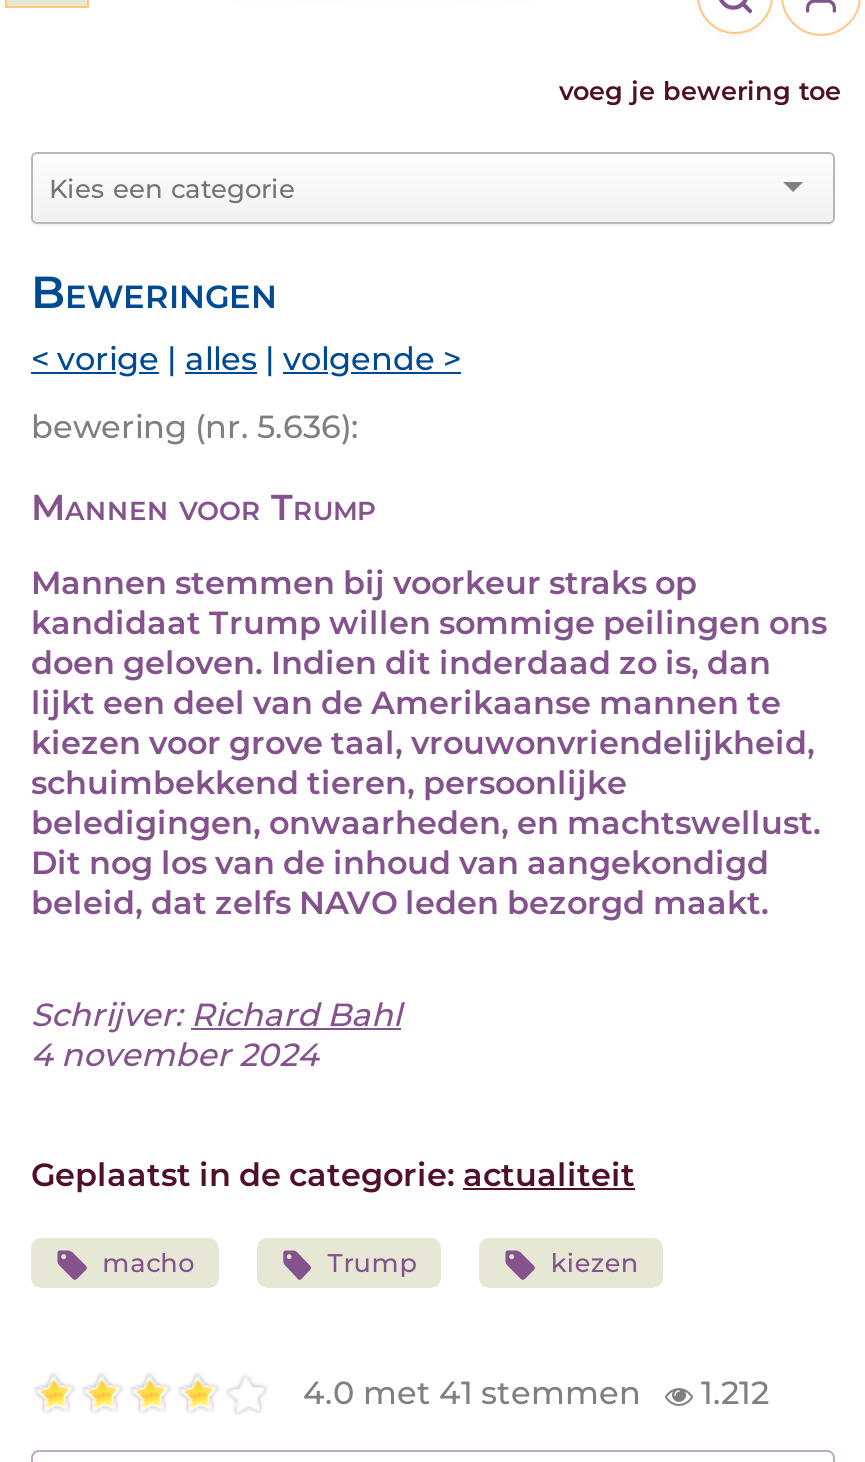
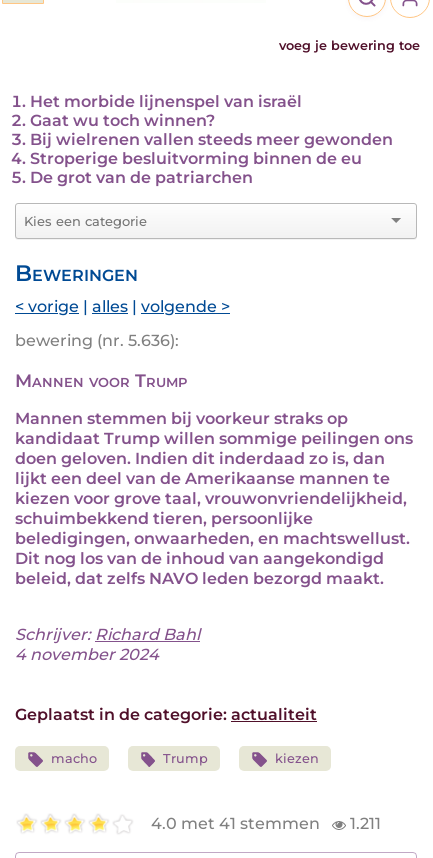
+ Het morbide lijnenspel van israël
+ Gaat wu toch winnen?
+ Bij wielrenen vallen steeds meer gewonden
+ Stroperige besluitvorming binnen de eu
+ De grot van de patriarchen

- 4.0 met 41 stemmen 1.212
+ 4.0 met 41 stemmen 1.211
